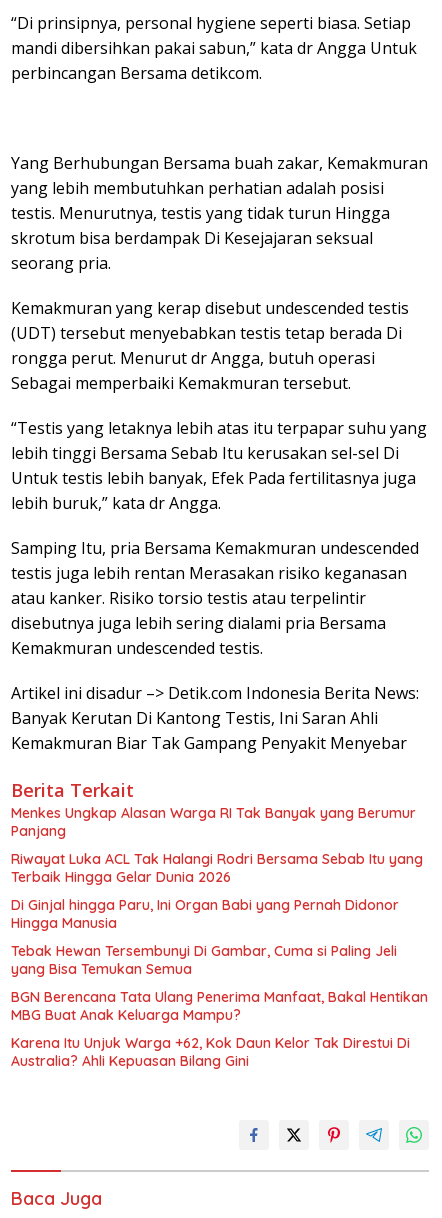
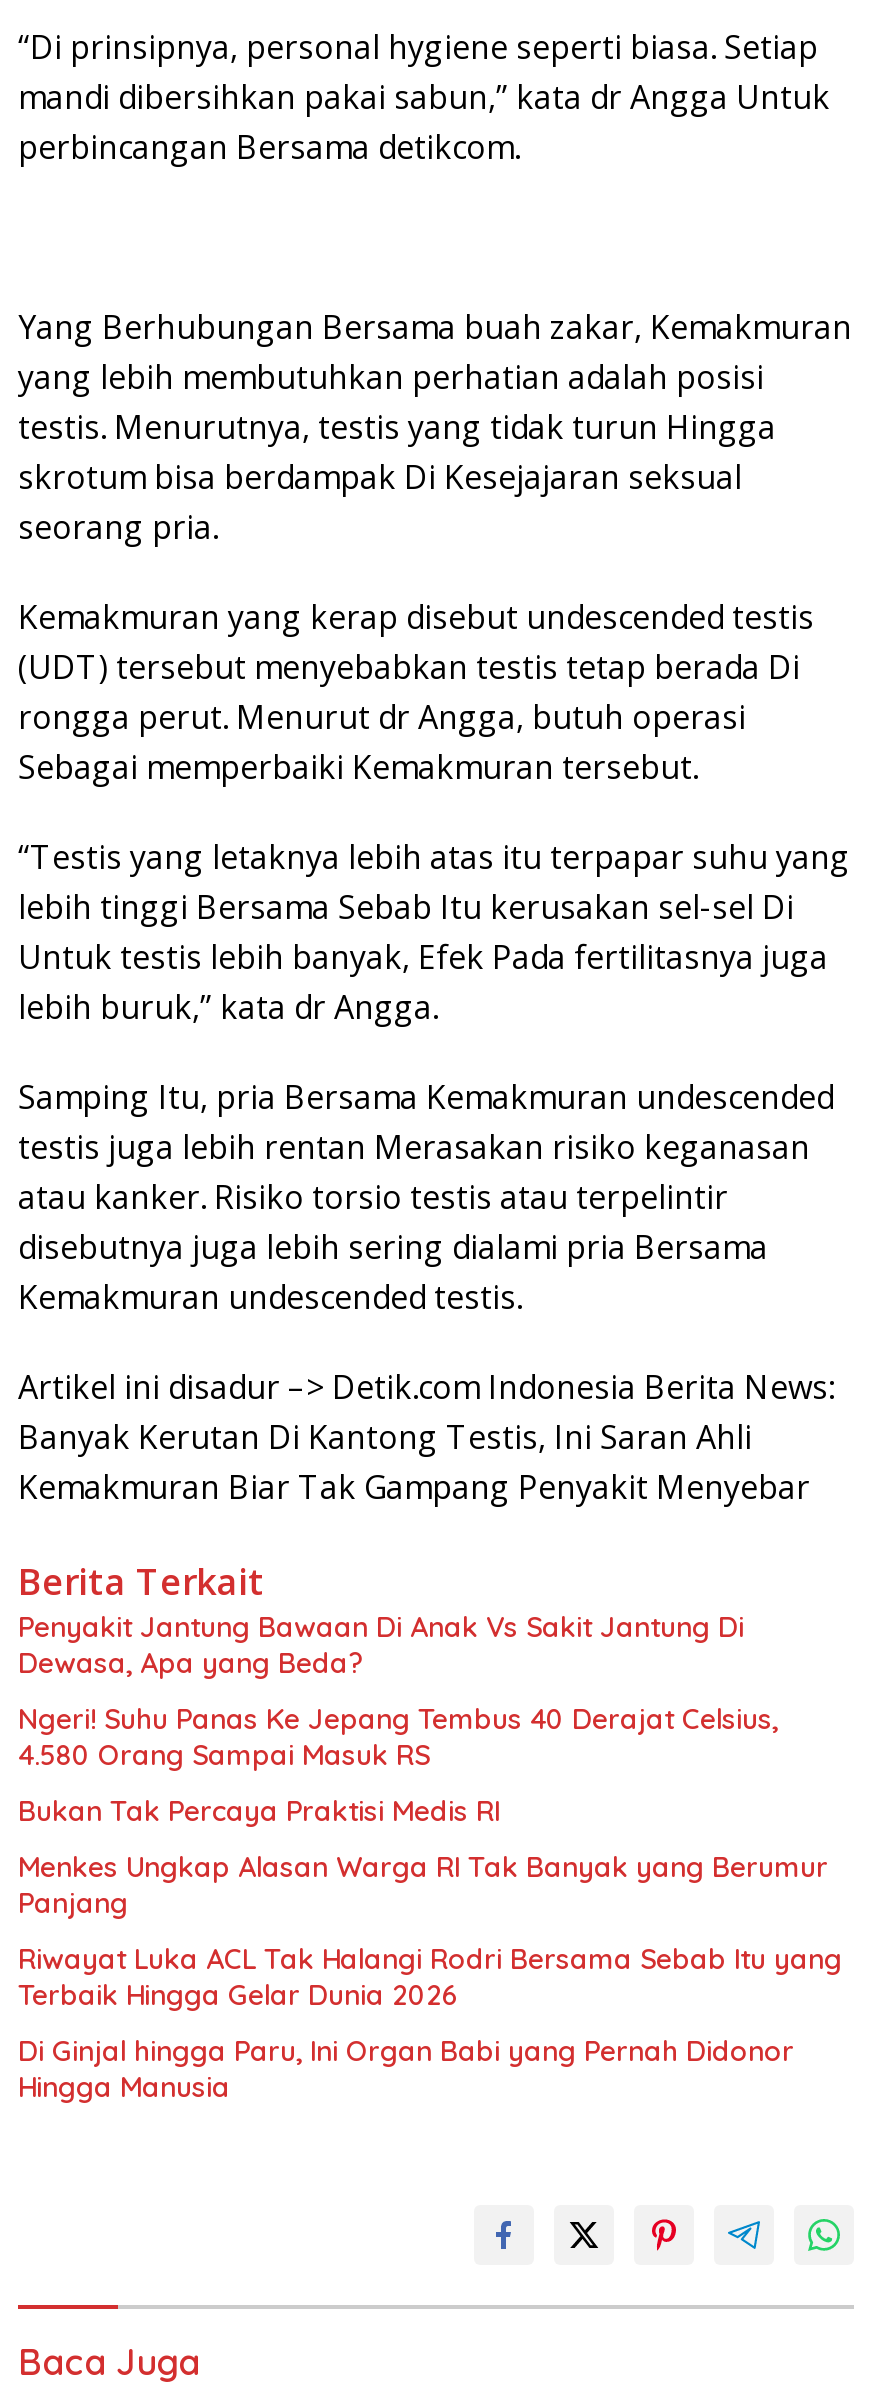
+ Penyakit Jantung Bawaan Di Anak Vs Sakit Jantung Di
+ Dewasa, Apa yang Beda?
+ Ngeri! Suhu Panas Ke Jepang Tembus 40 Derajat Celsius,
+ 4.580 Orang Sampai Masuk RS
+ Bukan Tak Percaya Praktisi Medis RI

moved down: Menkes Ungkap Alasan Warga RI Tak Banyak yang Berumur | Panjang | Riwayat Luka ACL Tak Halangi Rodri Bersama Sebab Itu yang | Terbaik Hingga Gelar Dunia 2026 | Di Ginjal hingga Paru, Ini Organ Babi yang Pernah Didonor | Hingga Manusia

- Tebak Hewan Tersembunyi Di Gambar, Cuma si Paling Jeli
- yang Bisa Temukan Semua
- BGN Berencana Tata Ulang Penerima Manfaat, Bakal Hentikan
- MBG Buat Anak Keluarga Mampu?
- Karena Itu Unjuk Warga +62, Kok Daun Kelor Tak Direstui Di
- Australia? Ahli Kepuasan Bilang Gini
